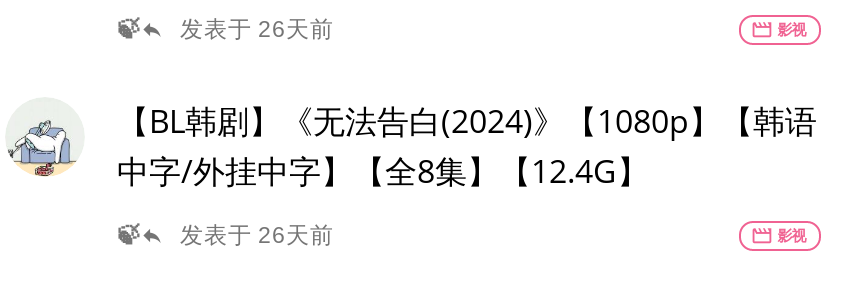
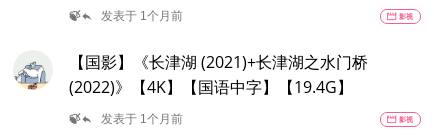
- 发表于 26天前
+ 发表于 1个月前

- 【BL韩剧】《无法告白(2024)》【1080p】【韩语
- 中字/外挂中字】【全8集】【12.4G】
+ 【国影】《长津湖 (2021)+长津湖之水门桥
+ (2022)》【4K】【国语中字】【19.4G】

- 发表于 26天前
+ 发表于 1个月前
